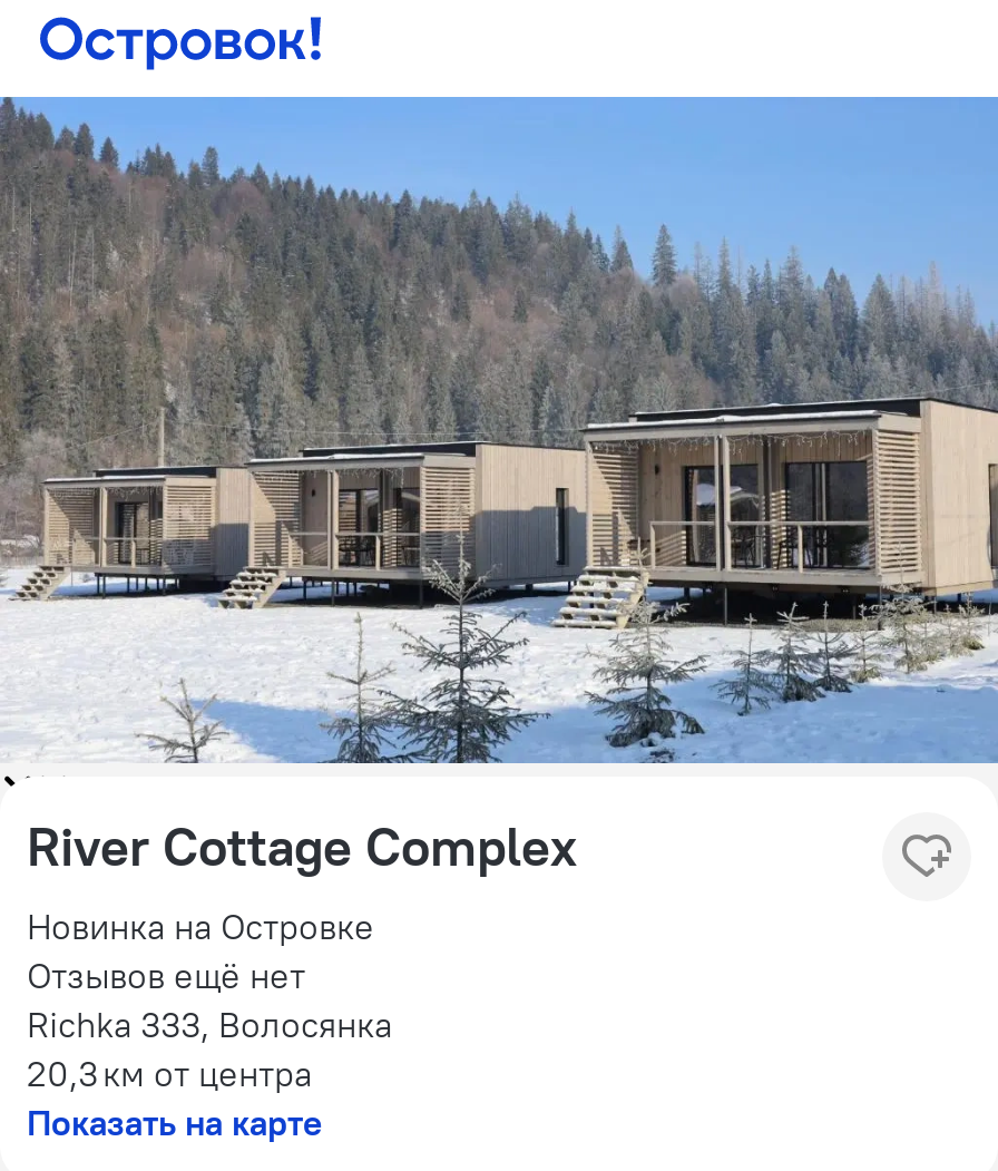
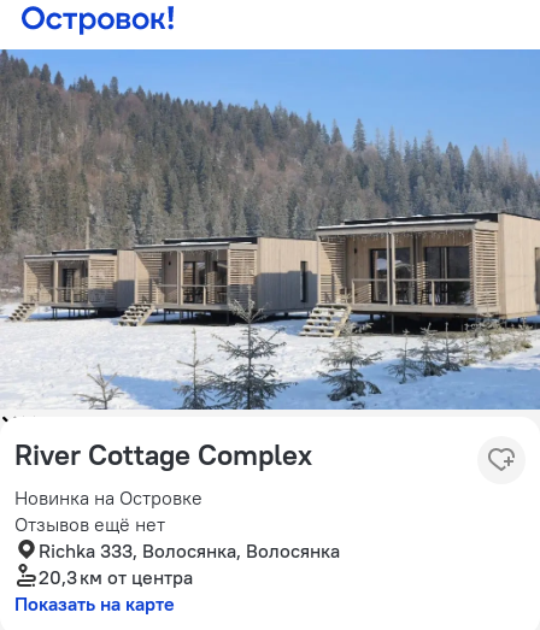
- Richka 333, Волосянка
+ Richka 333, Волосянка, Волосянка
